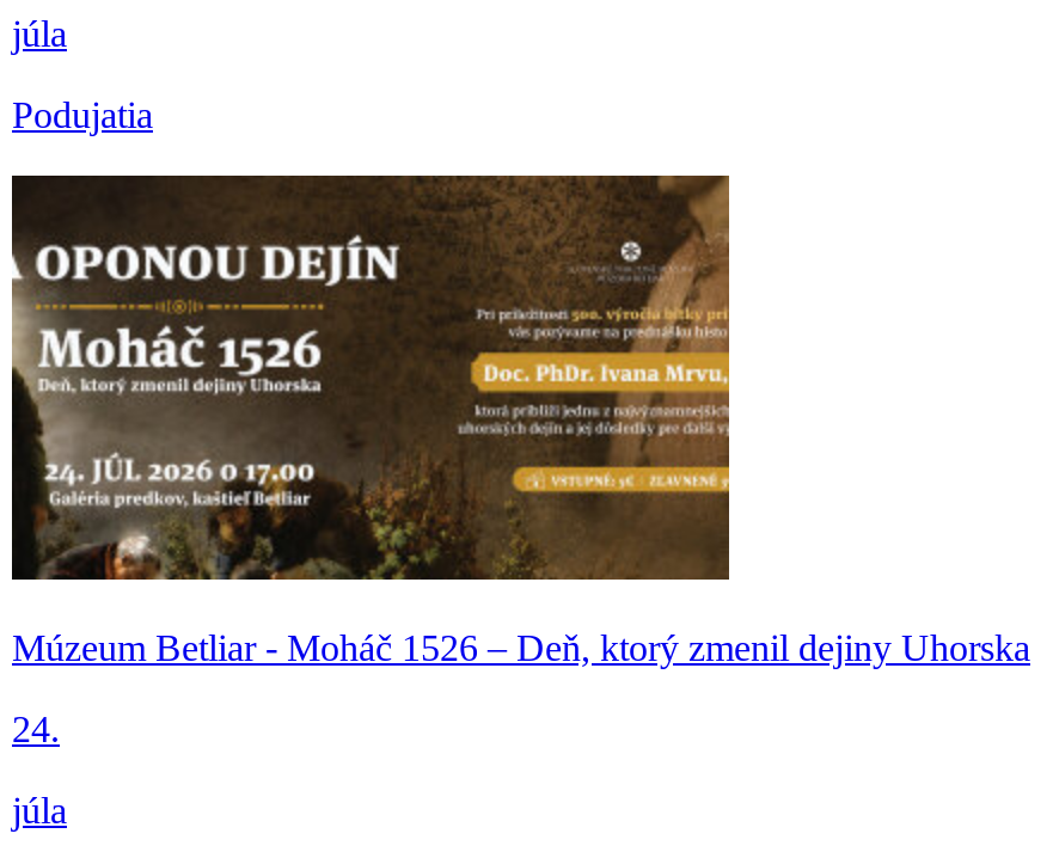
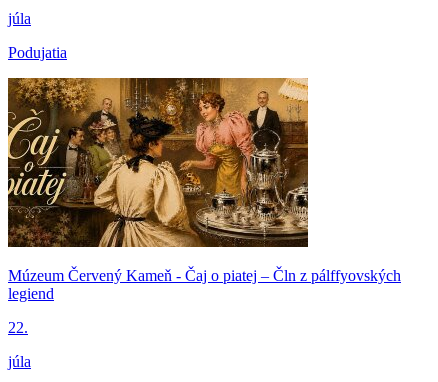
- [image]
- Múzeum Betliar - Moháč 1526 – Deň, ktorý zmenil dejiny Uhorska
+ [image]
+ Múzeum Červený Kameň - Čaj o piatej – Čln z pálffyovských
+ legiend

- 24.
+ 22.
